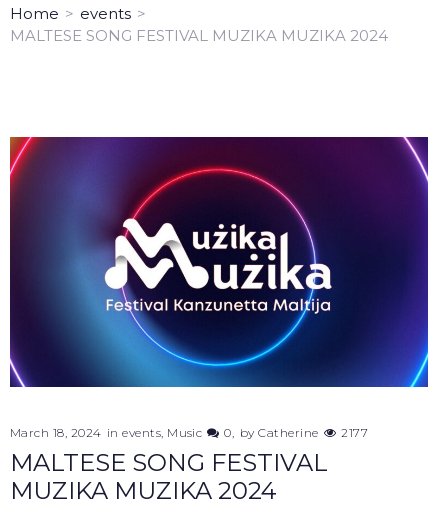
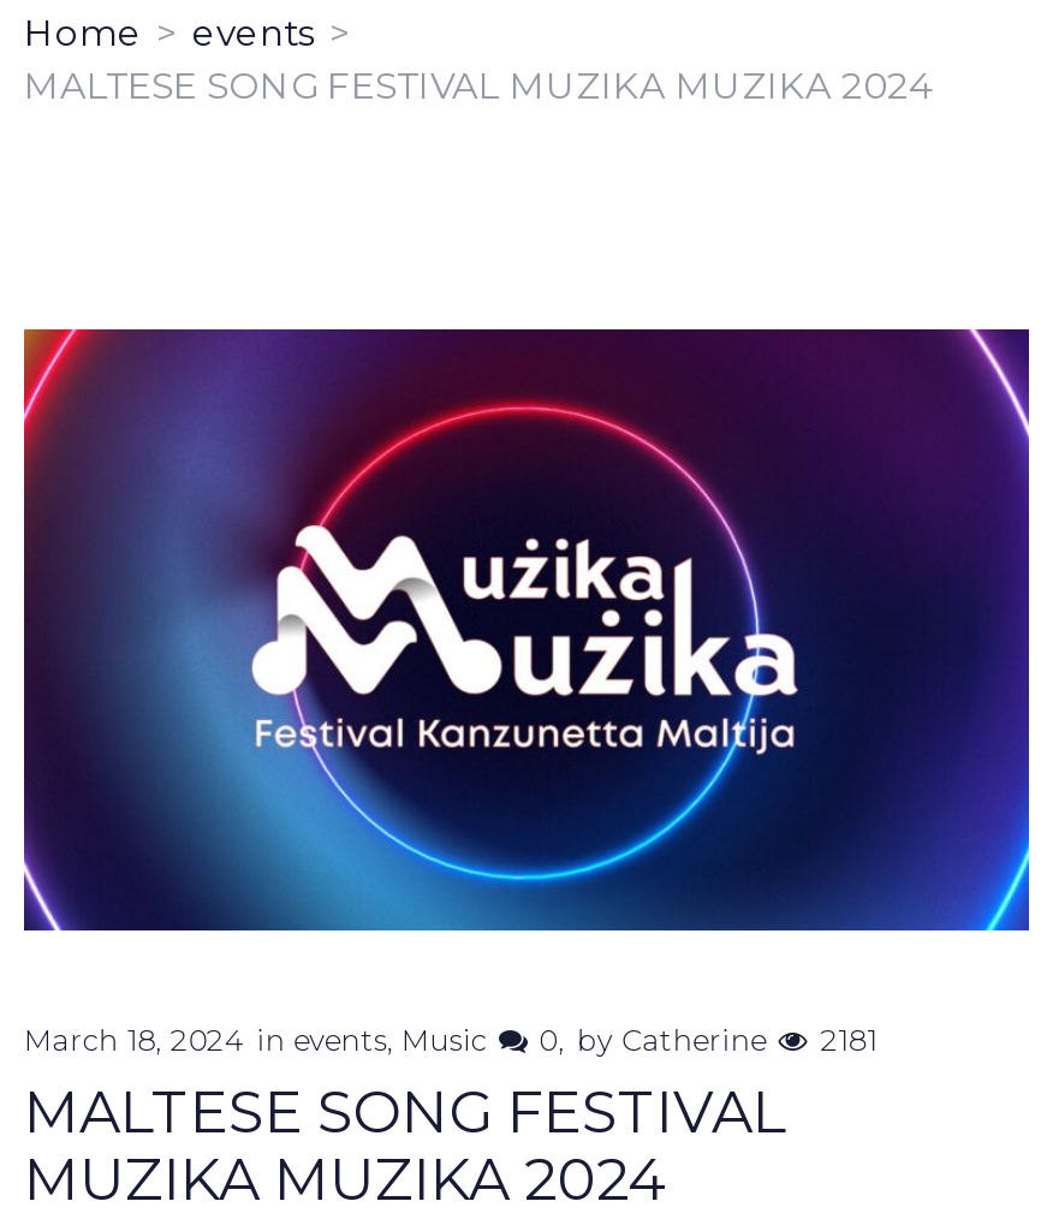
- March 18, 2024 in events, Music 0 by Catherine 2177
+ March 18, 2024 in events, Music 0 by Catherine 2181
